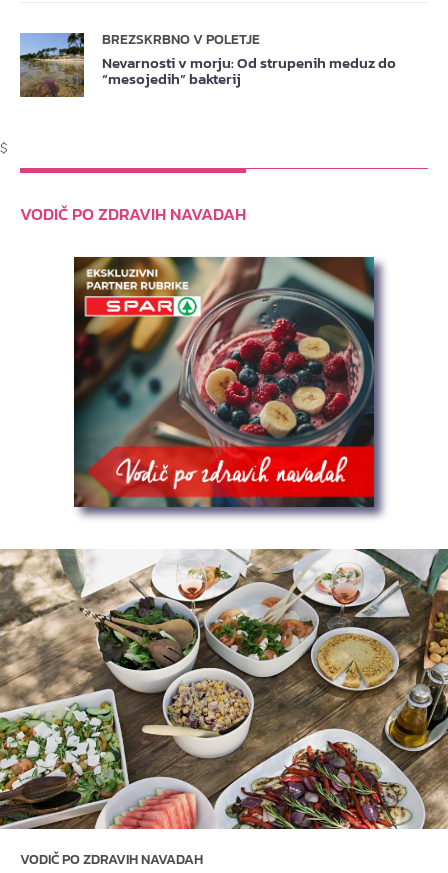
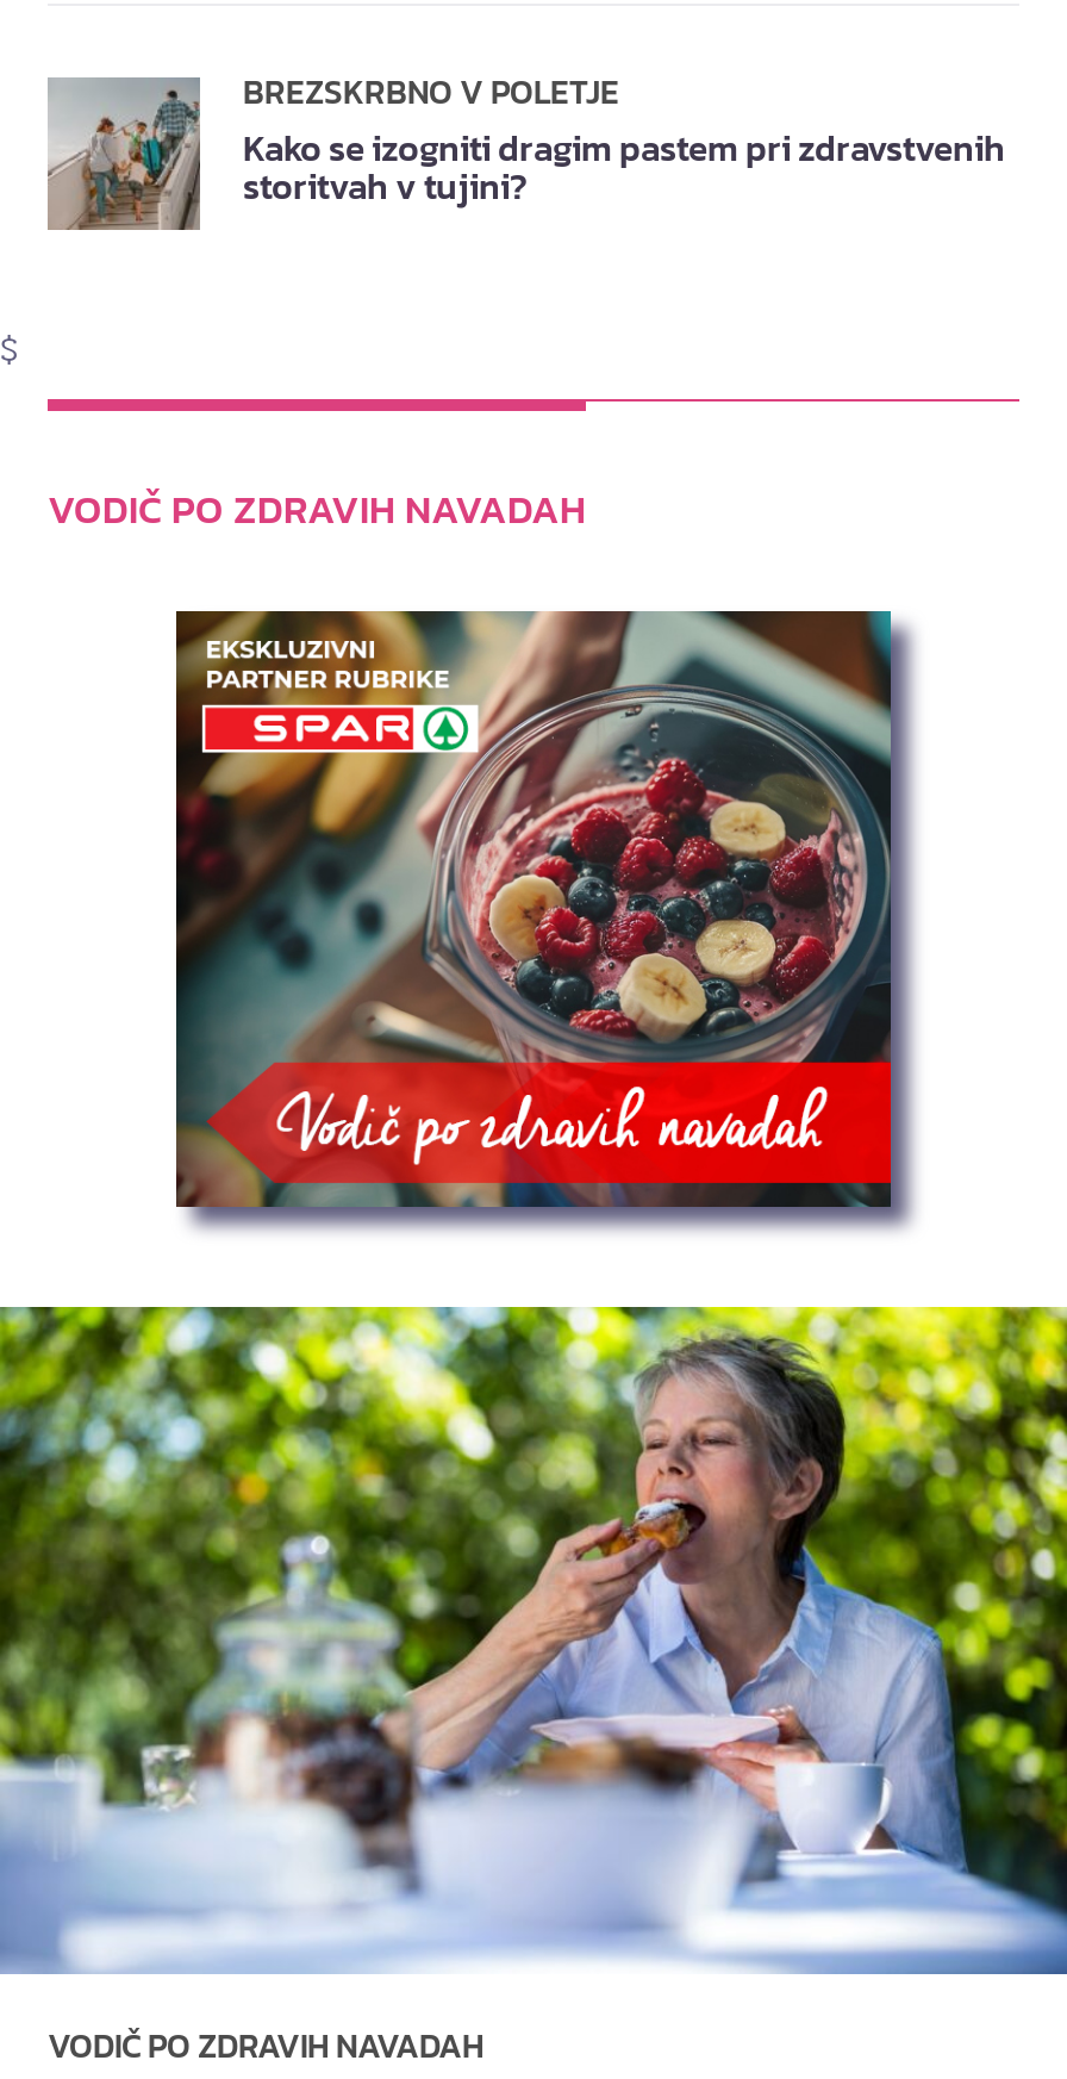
- [image]
- Nevarnosti v morju: Od strupenih meduz do
- “mesojedih” bakterij
+ [image]
+ Kako se izogniti dragim pastem pri zdravstvenih
+ storitvah v tujini?

- [image]
+ [image]
